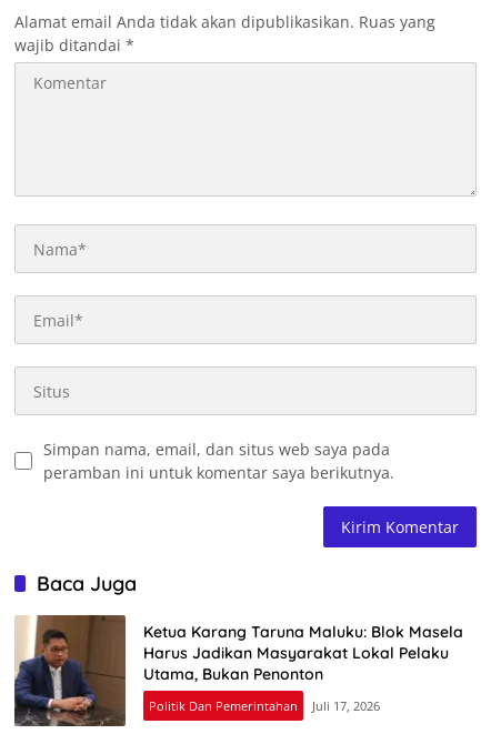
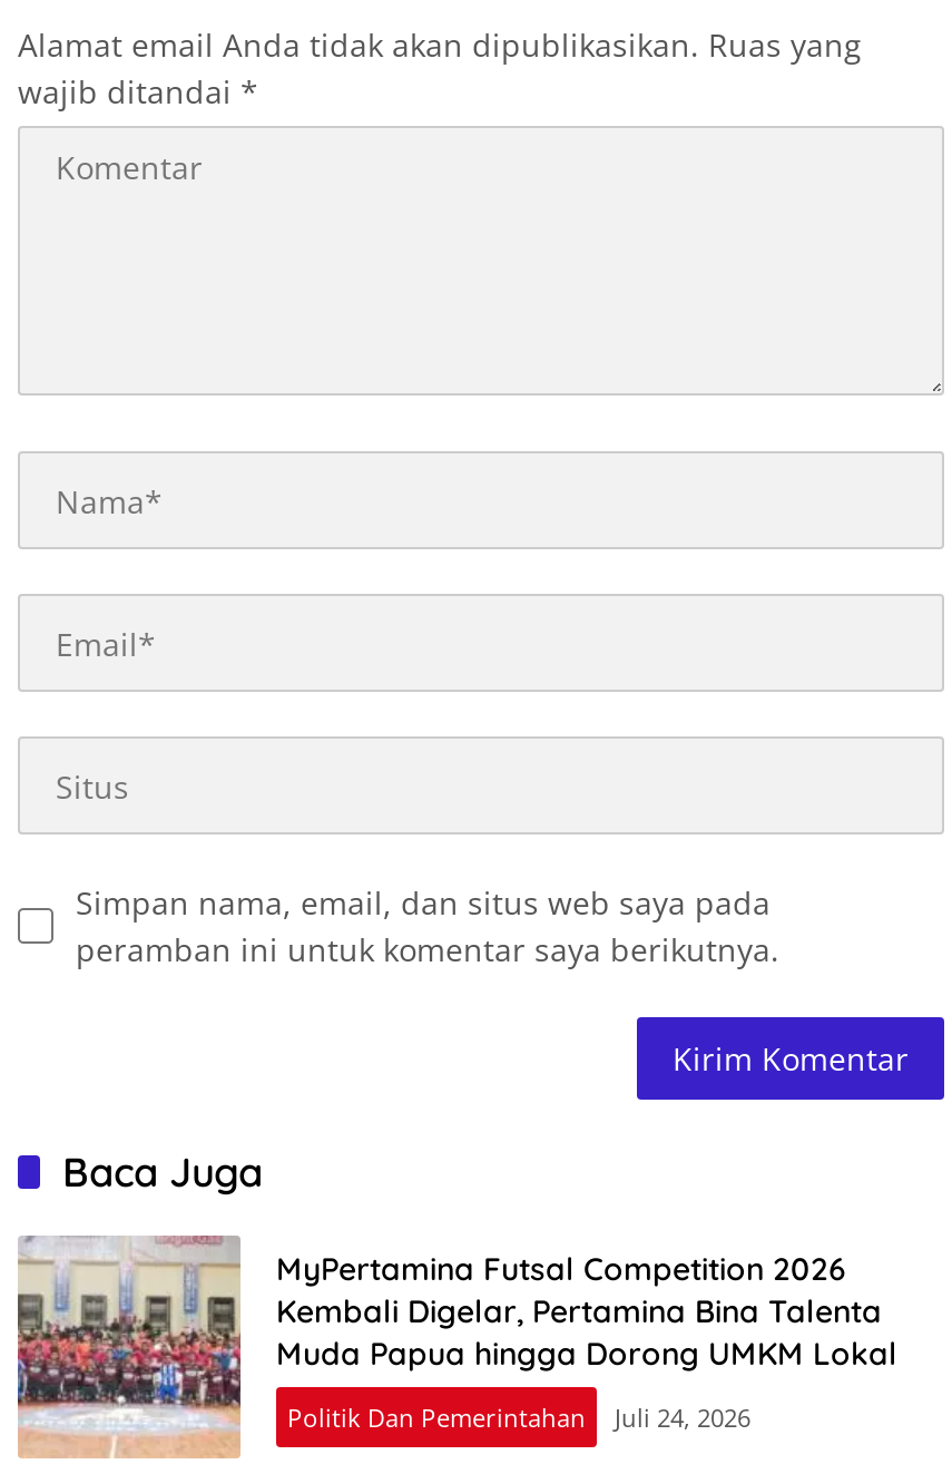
- [image]
- Ketua Karang Taruna Maluku: Blok Masela
- Harus Jadikan Masyarakat Lokal Pelaku
- Utama, Bukan Penonton
+ [image]
+ MyPertamina Futsal Competition 2026
+ Kembali Digelar, Pertamina Bina Talenta
+ Muda Papua hingga Dorong UMKM Lokal

- Politik Dan Pemerintahan Juli 17, 2026
+ Politik Dan Pemerintahan Juli 24, 2026
